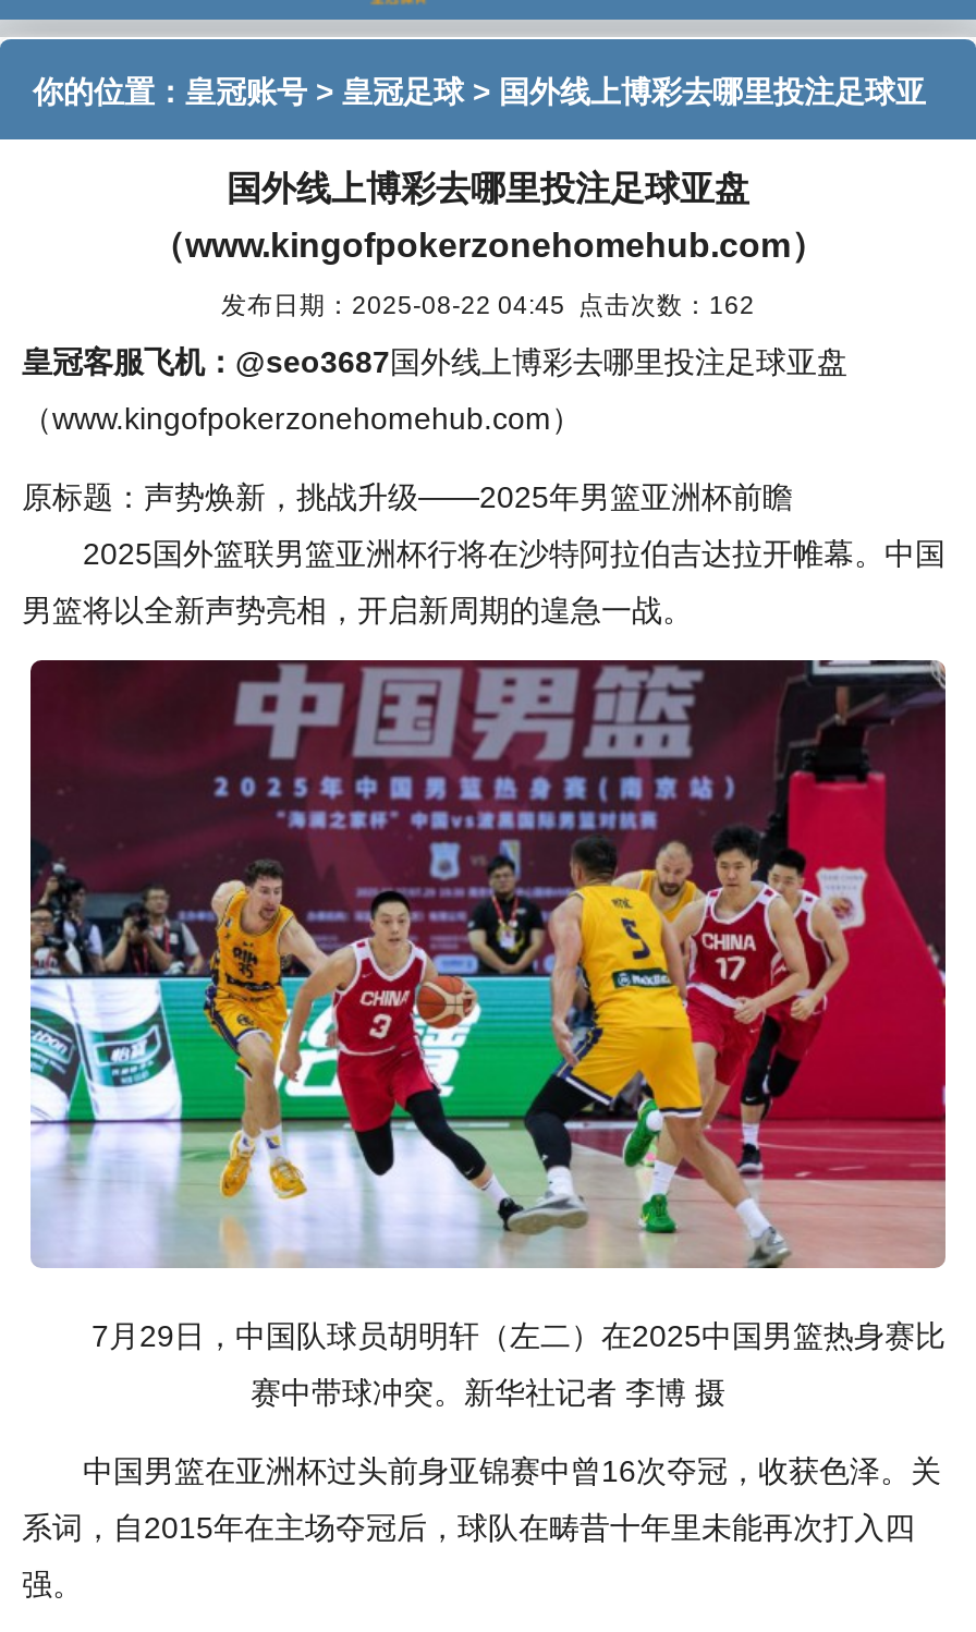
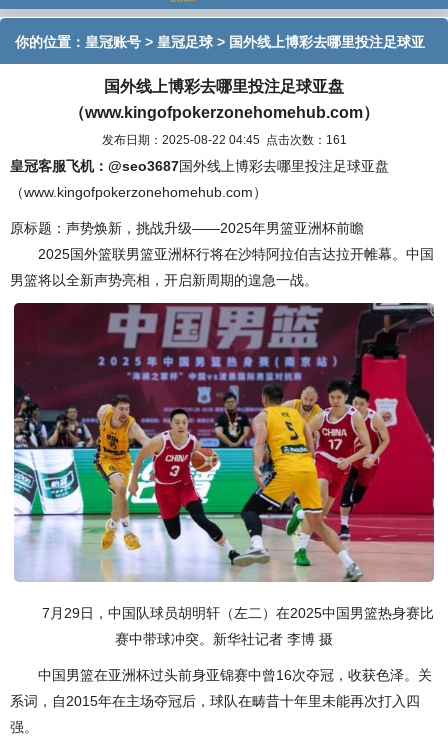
- 发布日期：2025-08-22 04:45 点击次数：162
+ 发布日期：2025-08-22 04:45 点击次数：161
